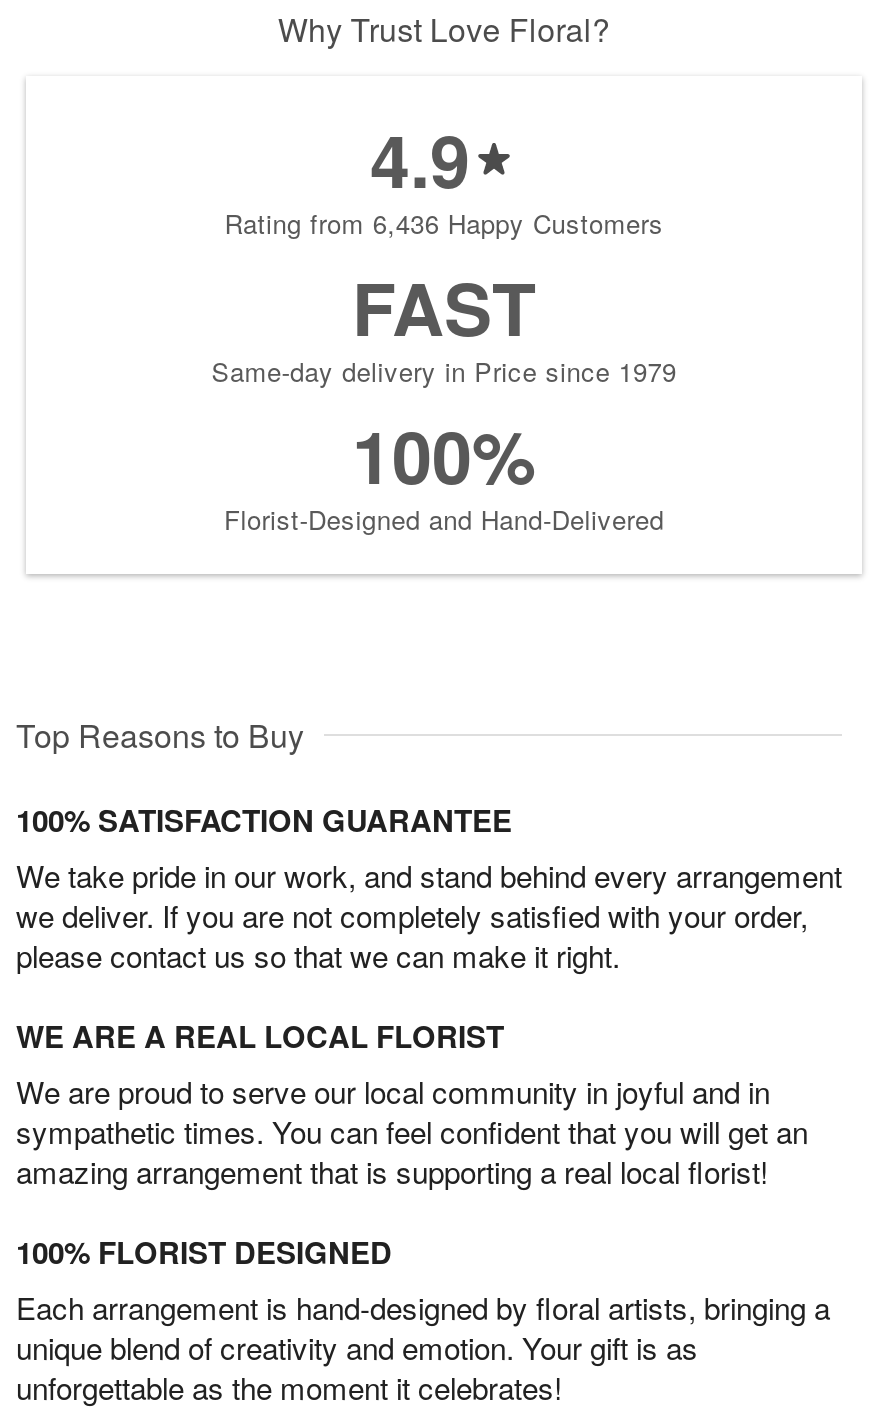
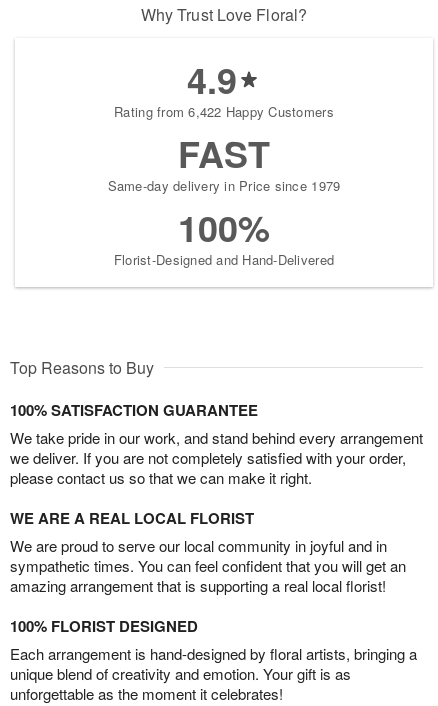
- Rating from 6,436 Happy Customers
+ Rating from 6,422 Happy Customers
